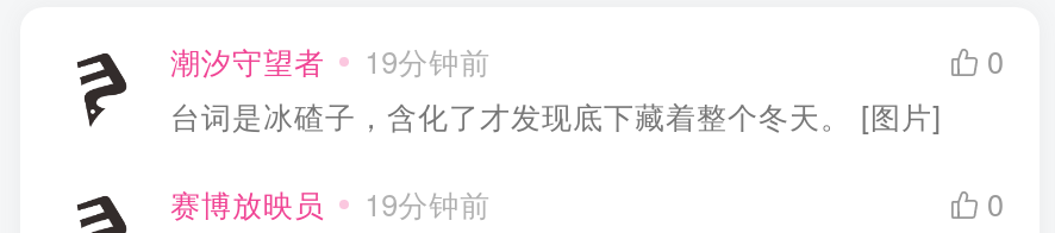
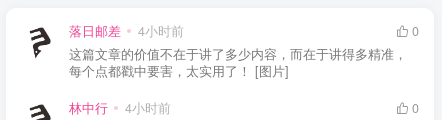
- 潮汐守望者
- 19分钟前
+ 落日邮差
+ 4小时前

- 台词是冰碴子，含化了才发现底下藏着整个冬天。 [图片]
+ 这篇文章的价值不在于讲了多少内容，而在于讲得多精准，
+ 每个点都戳中要害，太实用了！ [图片]

- 赛博放映员
- 19分钟前
+ 林中行
+ 4小时前
